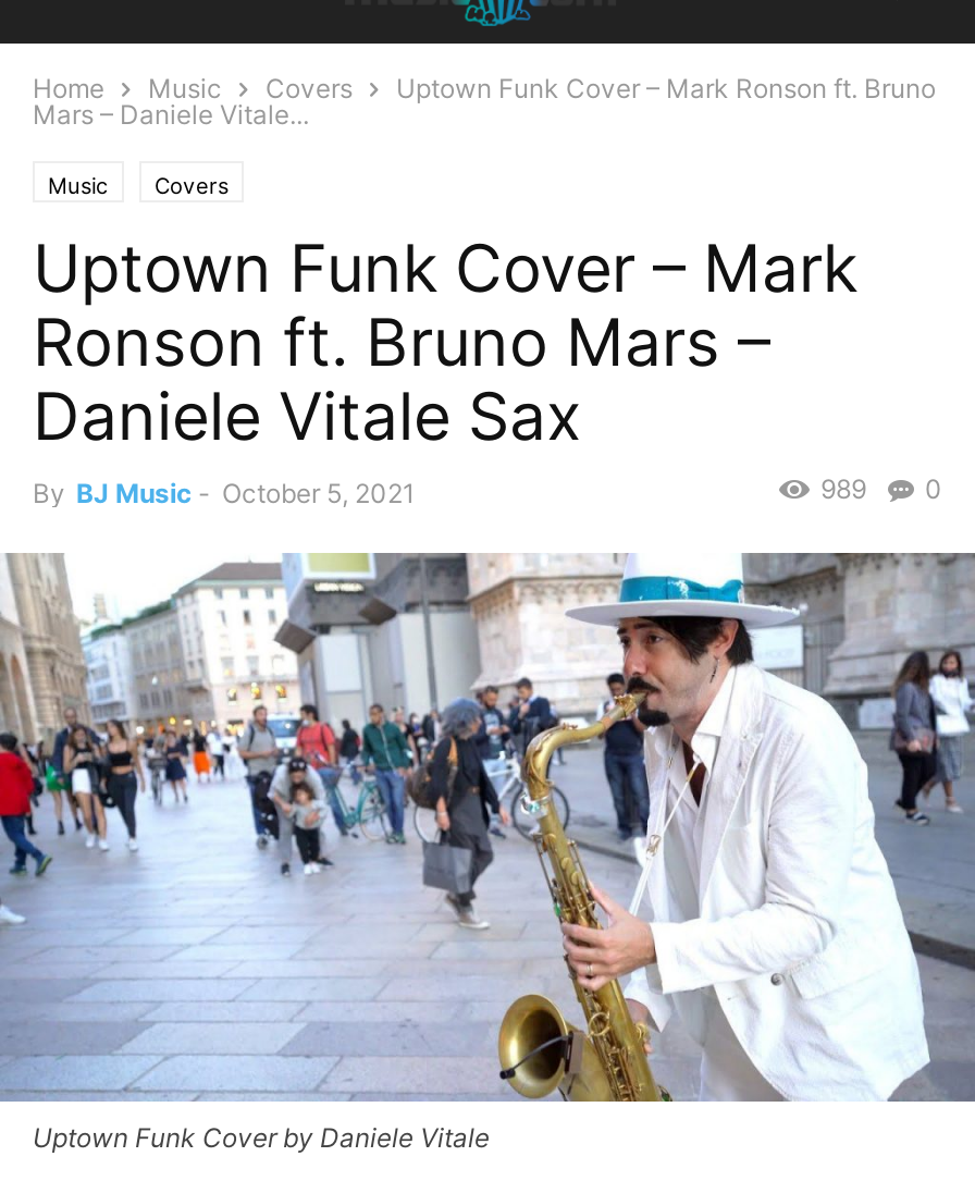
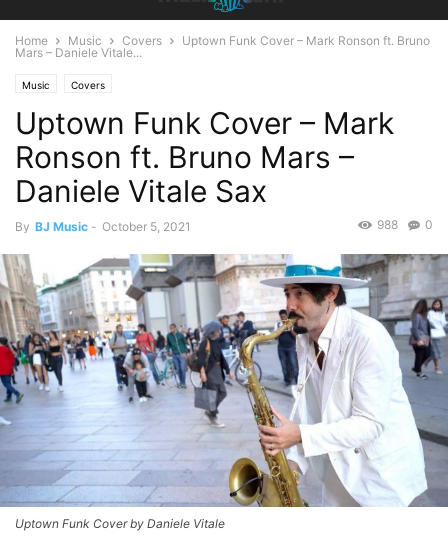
- 989 0
+ 988 0
